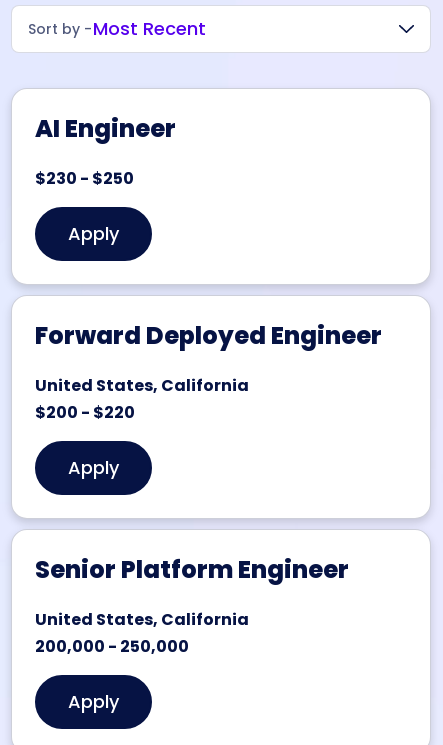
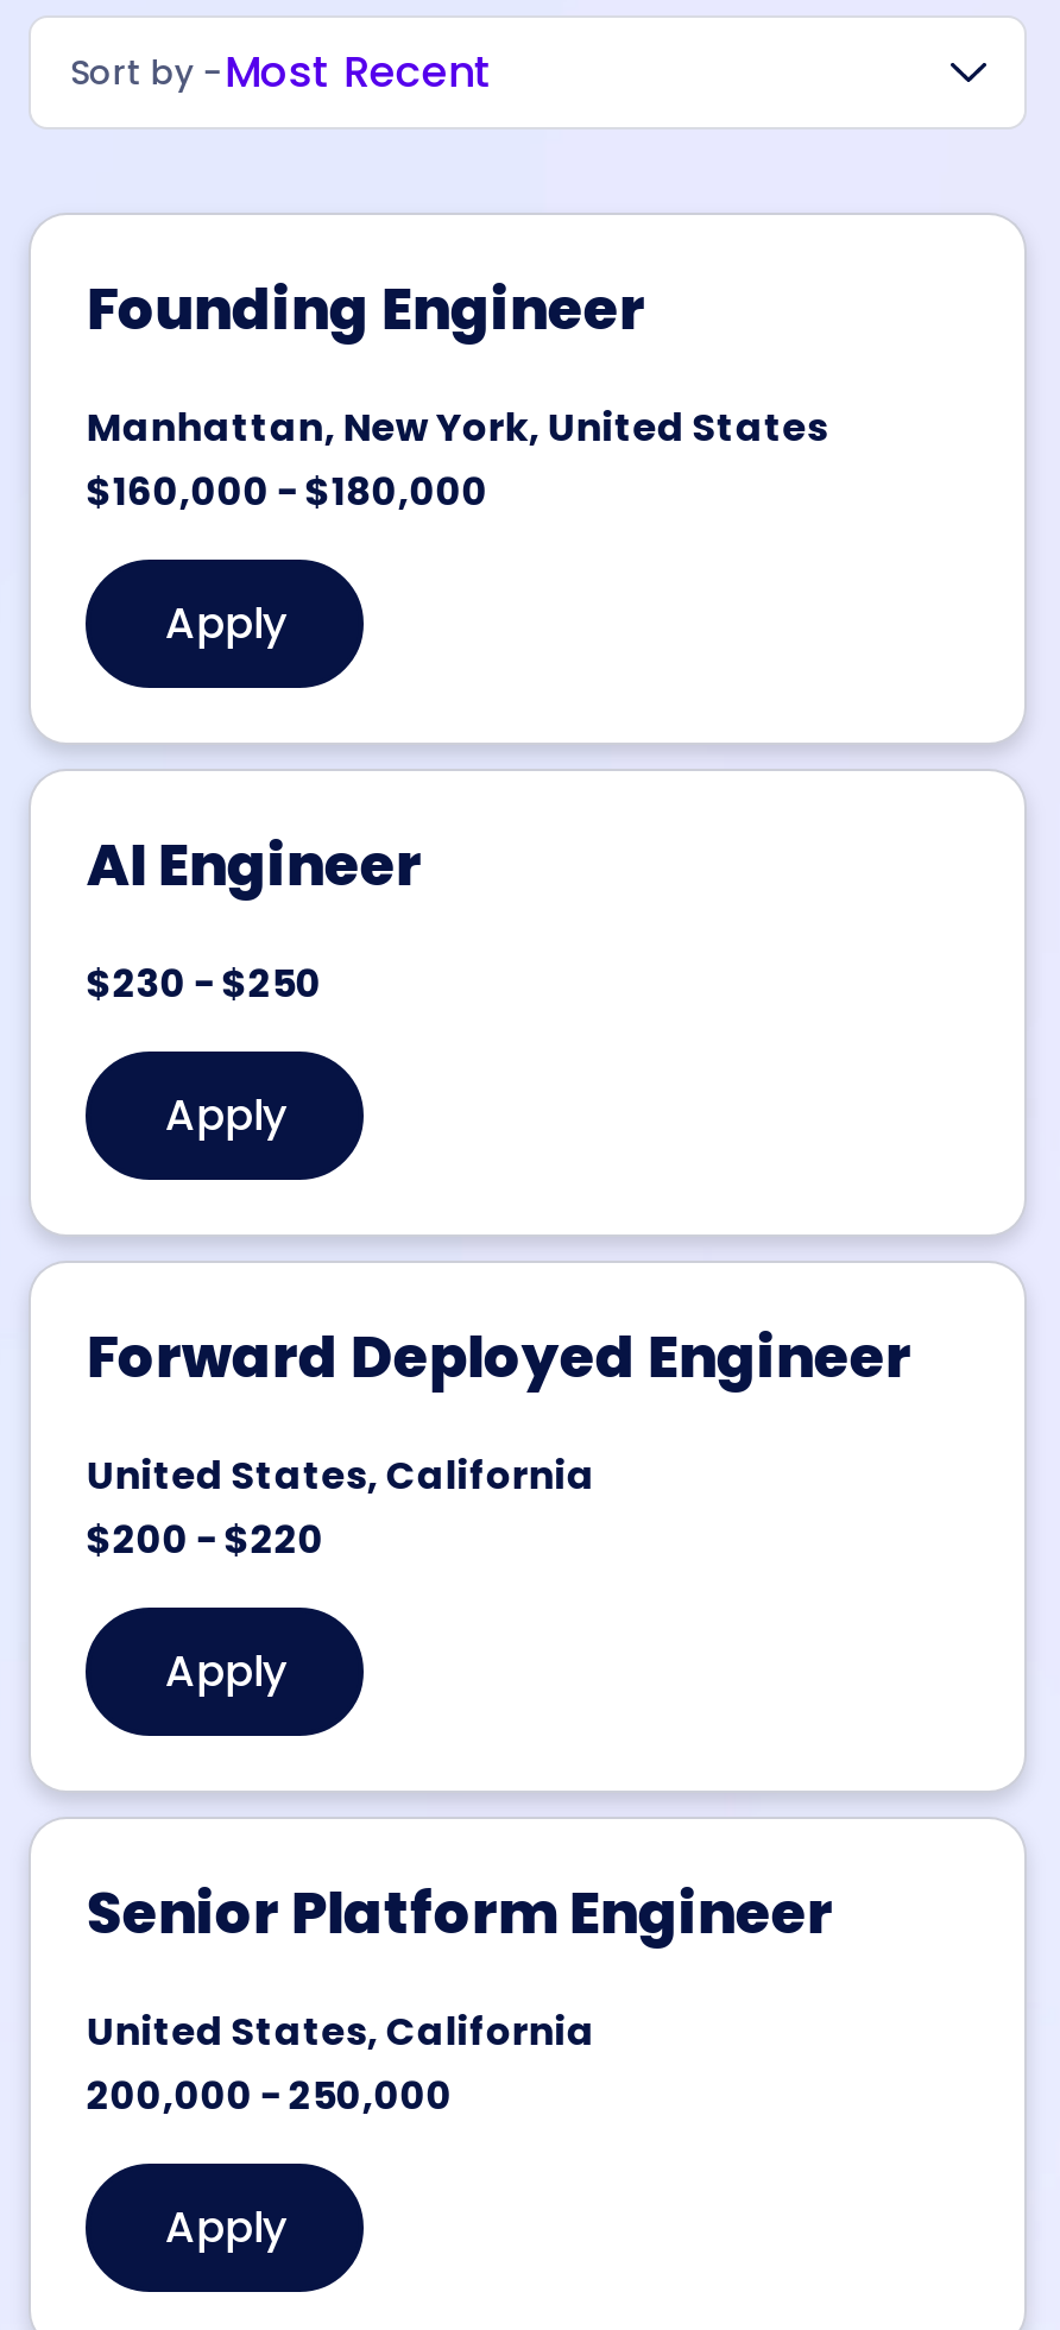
+ Founding Engineer
+ Manhattan, New York, United States
+ $160,000 - $180,000
+ Apply
